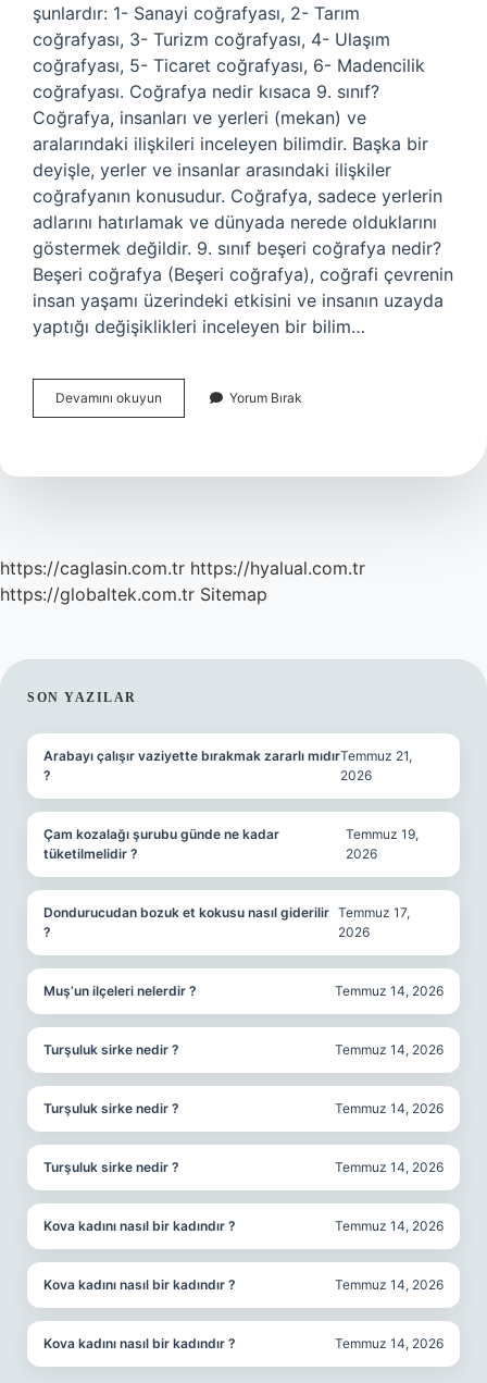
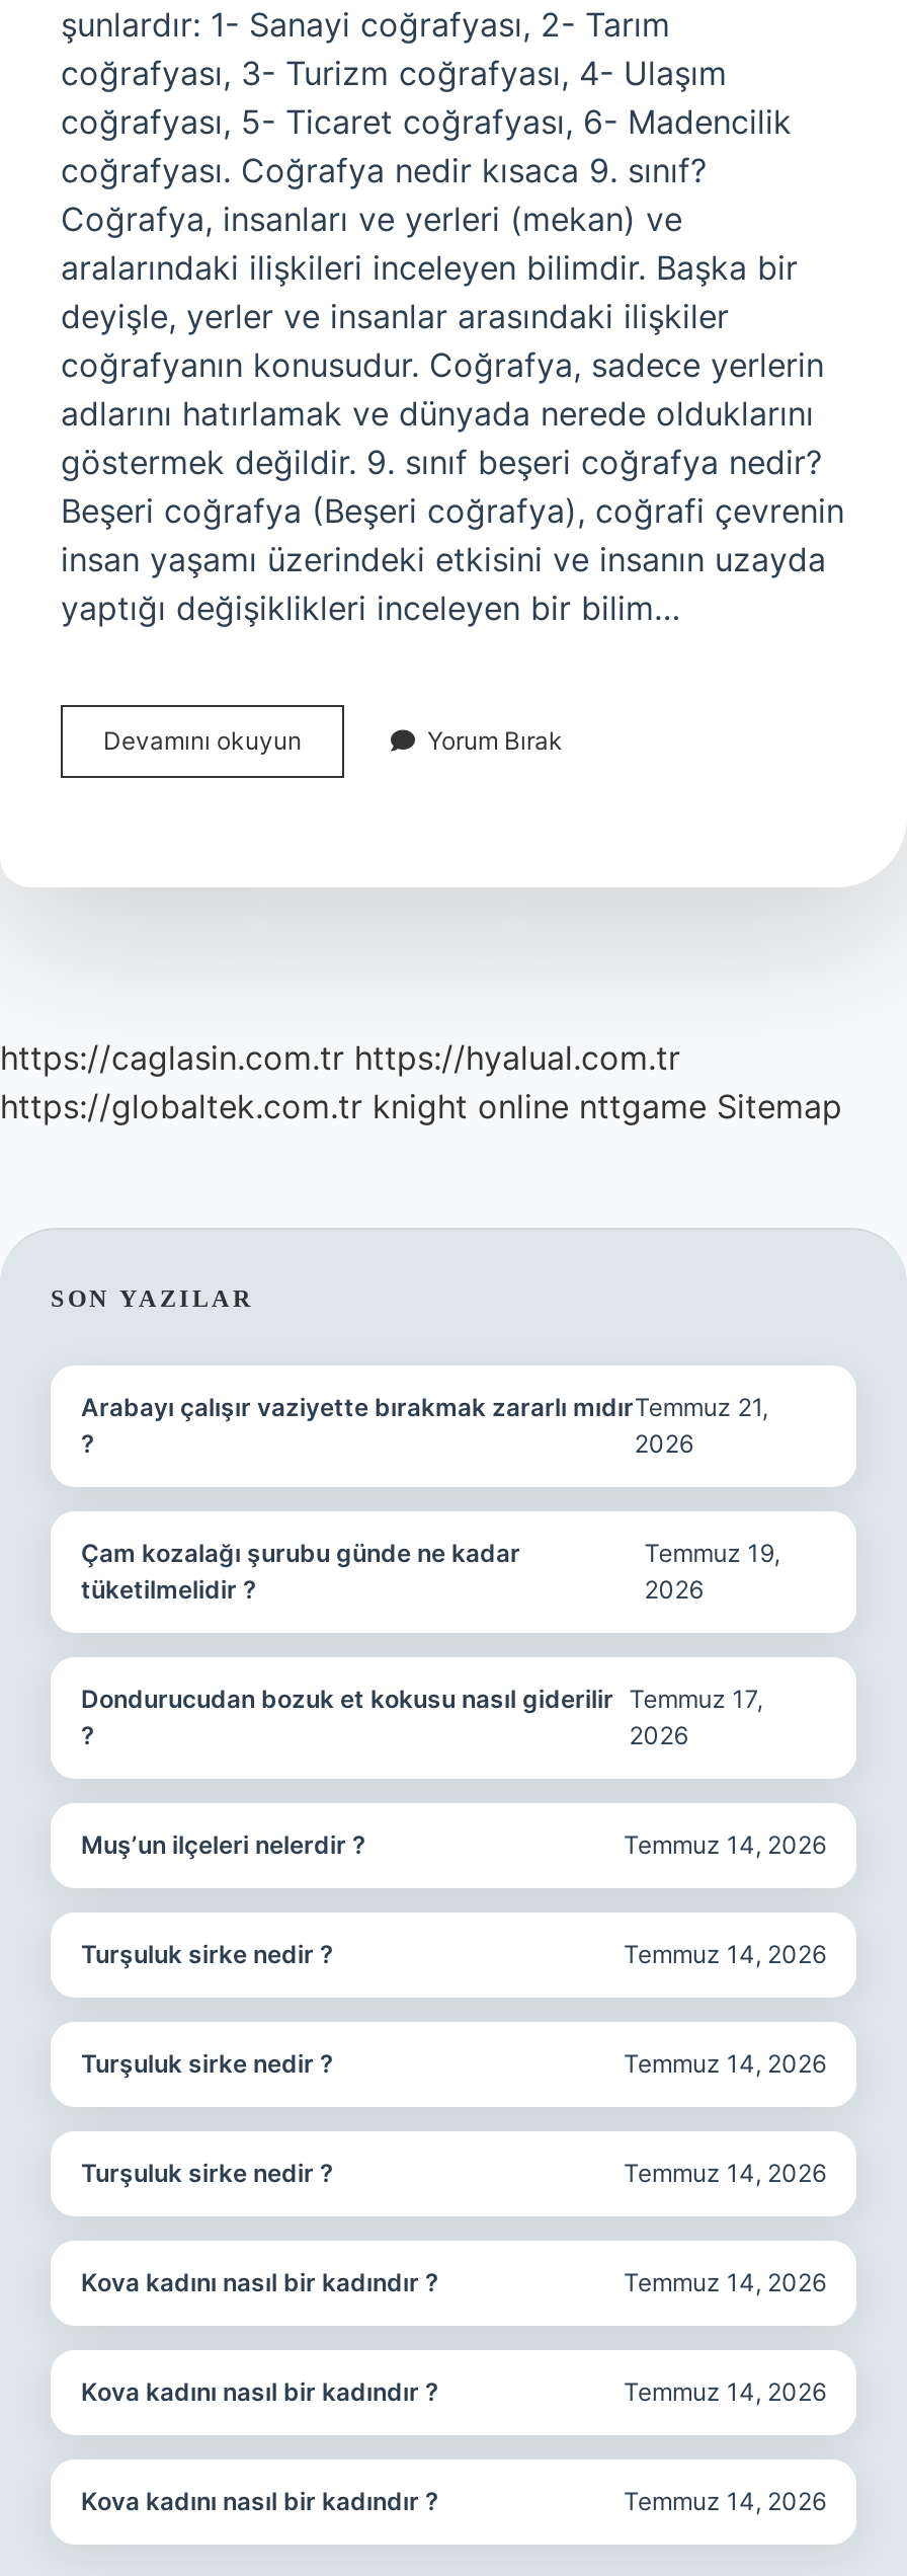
- https://globaltek.com.tr Sitemap
+ https://globaltek.com.tr knight online nttgame Sitemap
